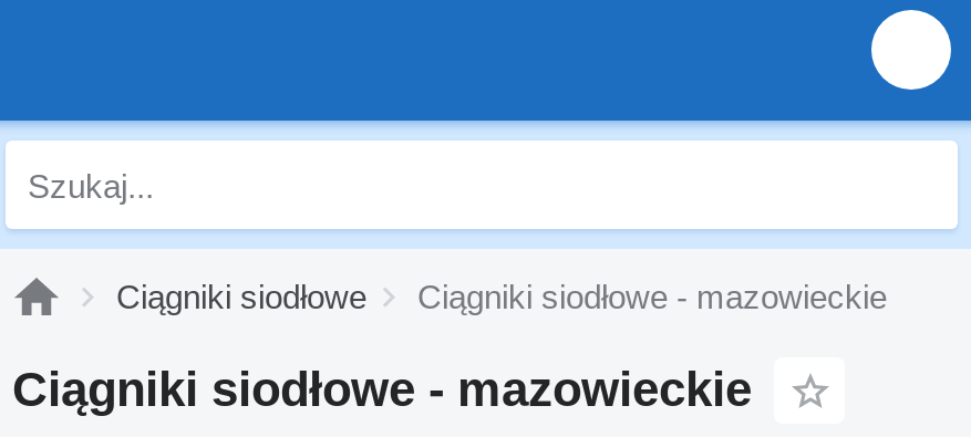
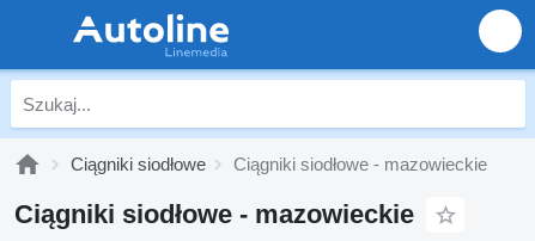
+ [image]
